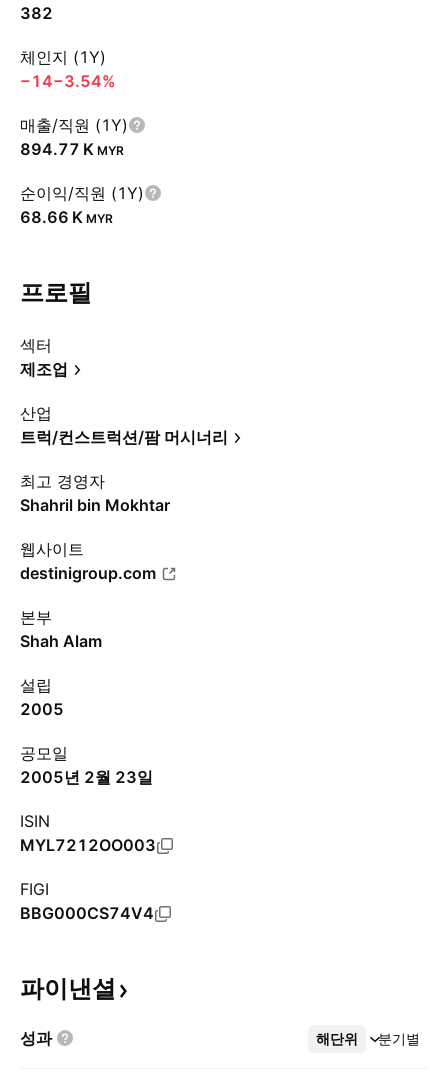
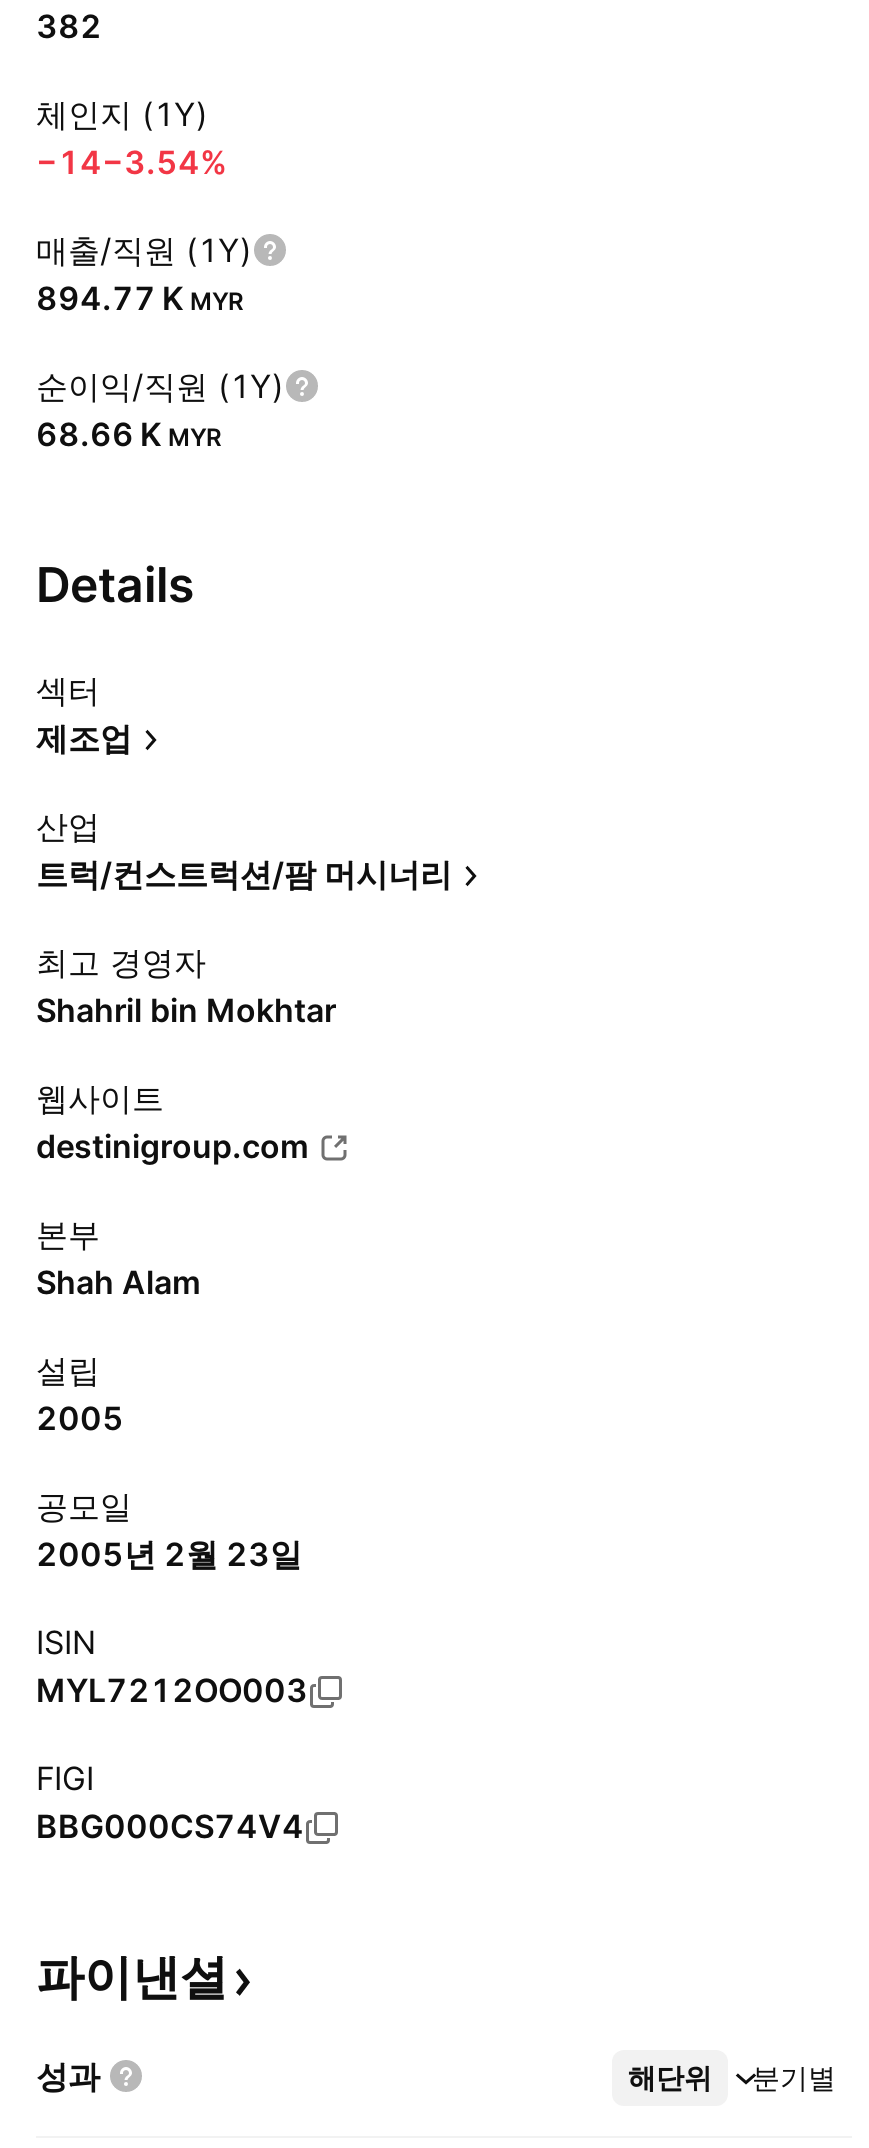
- 프로필
+ Details
